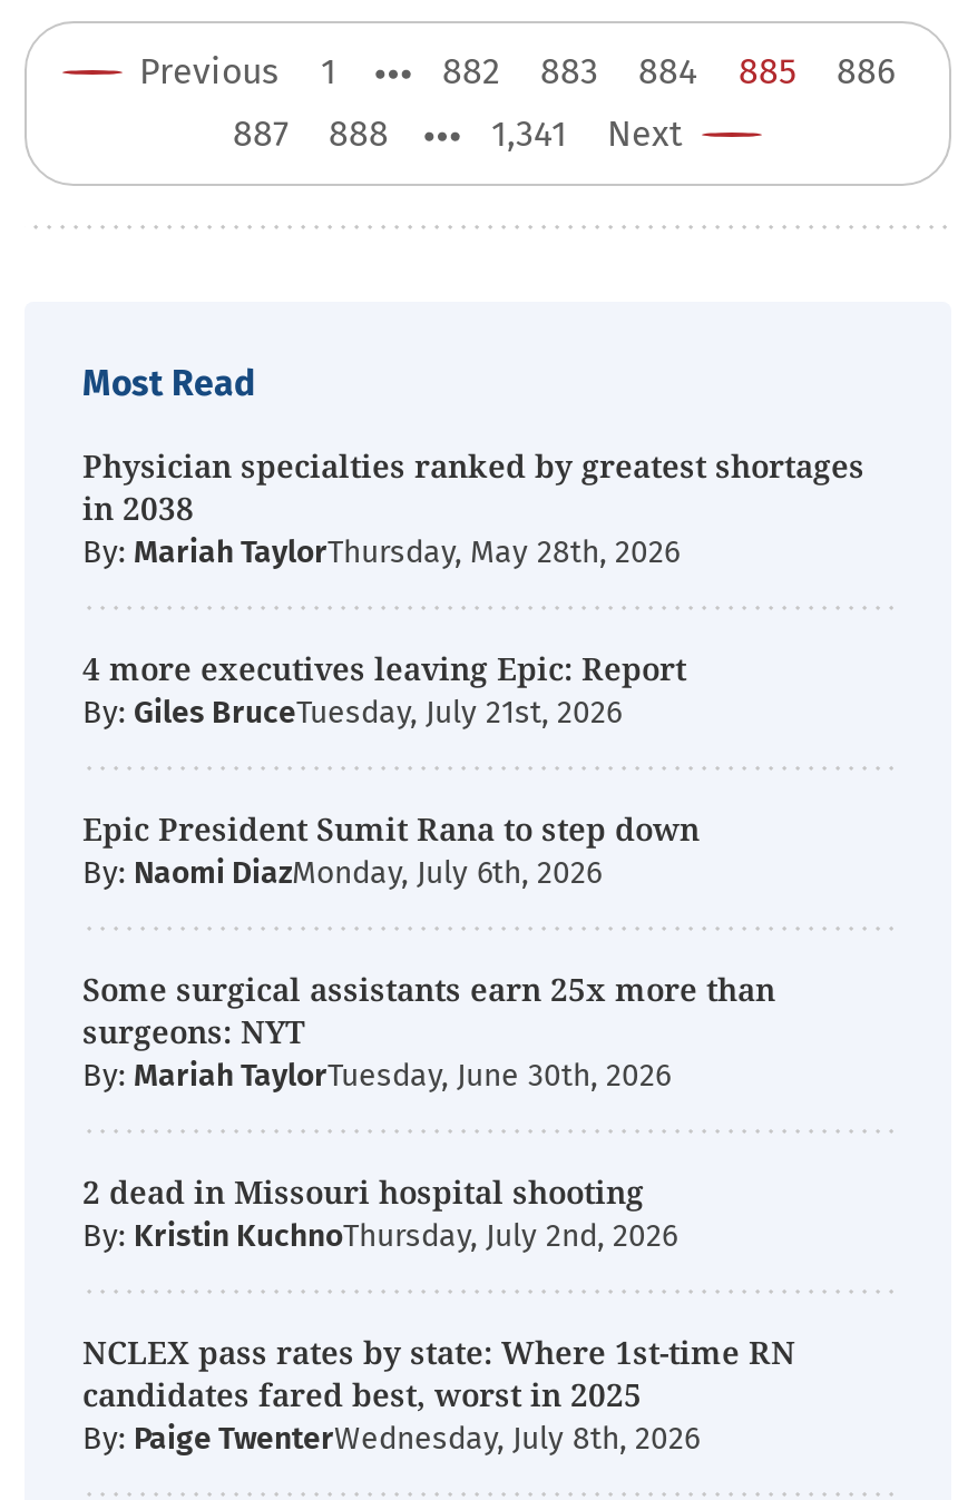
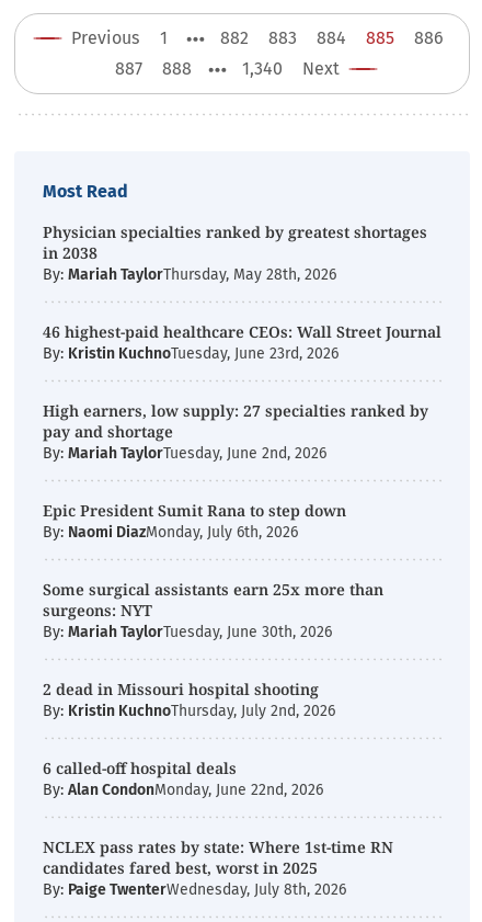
- 1,341 Next
+ 1,340 Next

- 4 more executives leaving Epic: Report
- By: Giles BruceTuesday, July 21st, 2026
+ 46 highest-paid healthcare CEOs: Wall Street Journal
+ By: Kristin KuchnoTuesday, June 23rd, 2026
+ High earners, low supply: 27 specialties ranked by
+ pay and shortage
+ By: Mariah TaylorTuesday, June 2nd, 2026

+ 6 called-off hospital deals
+ By: Alan CondonMonday, June 22nd, 2026
